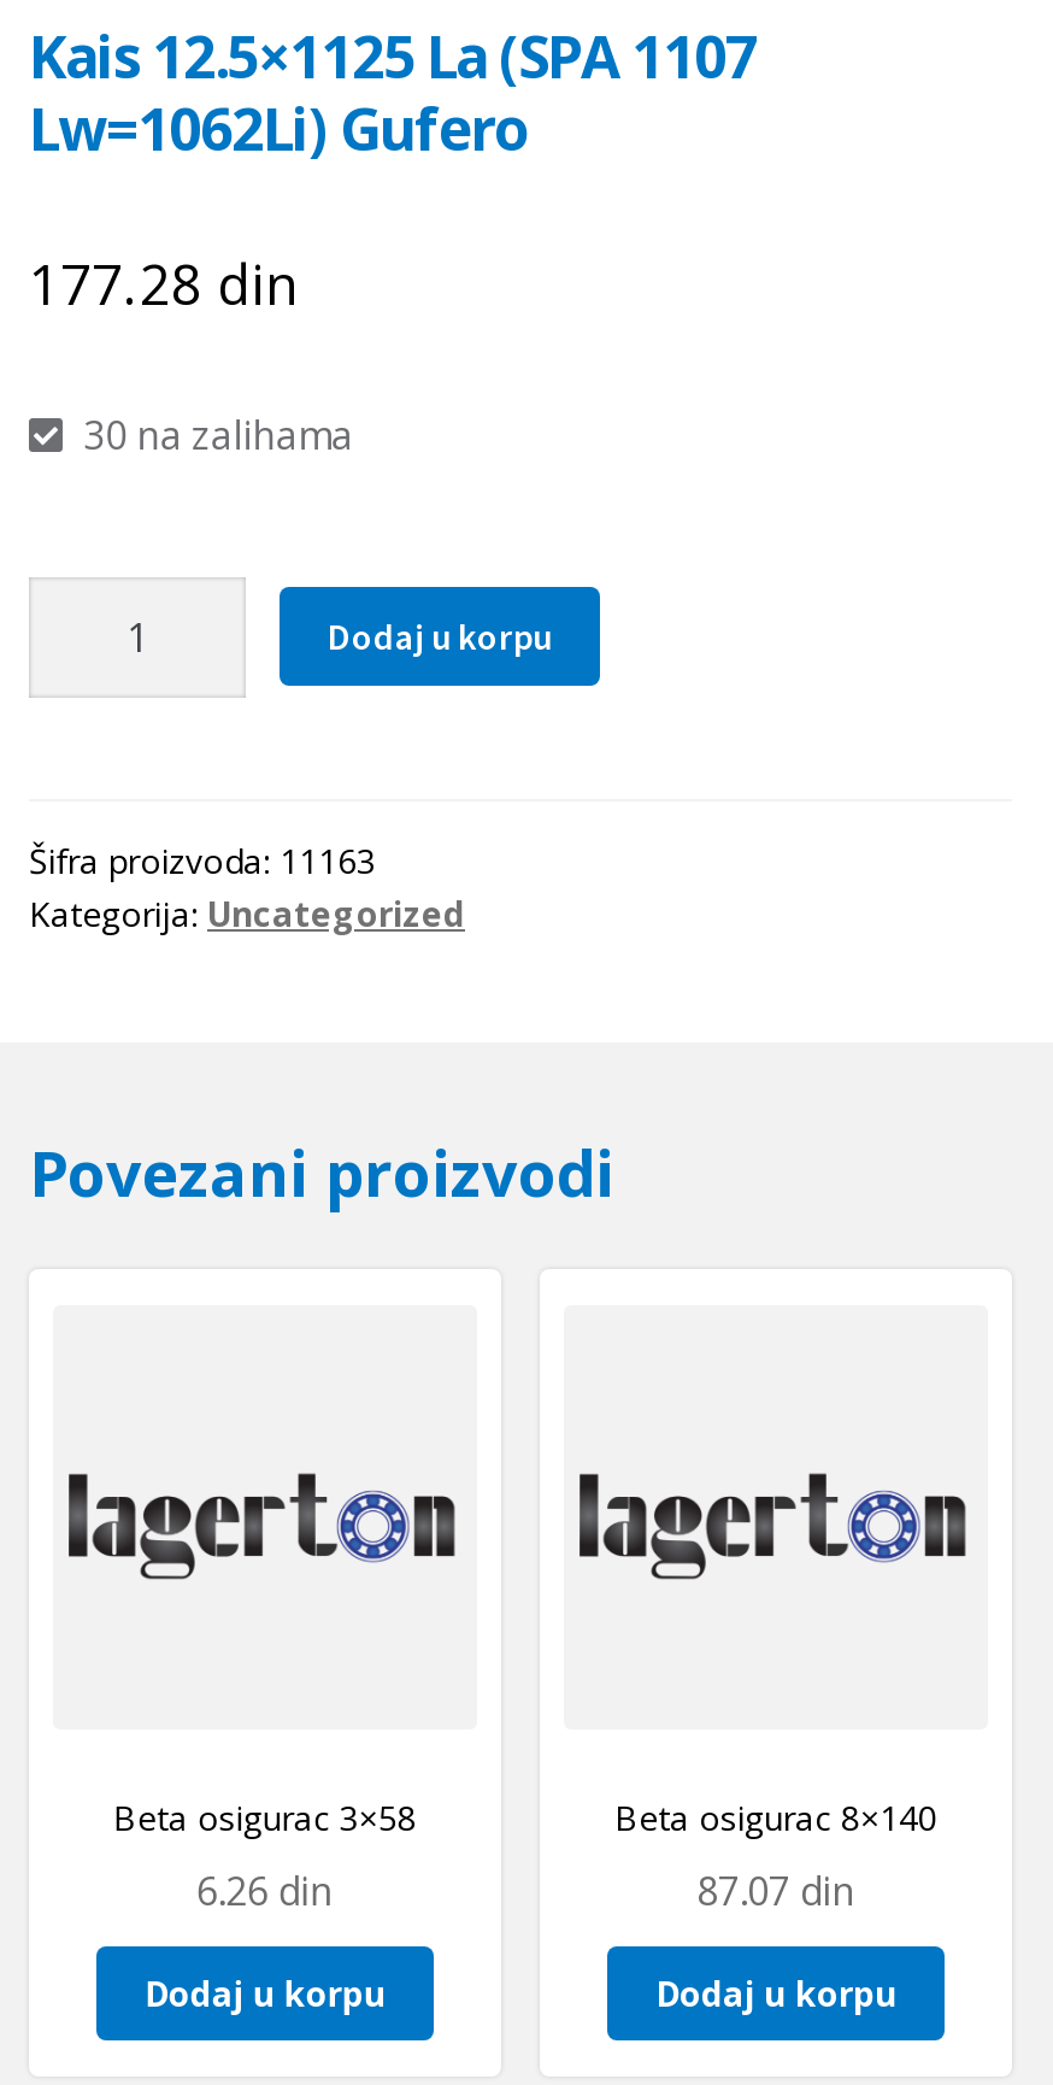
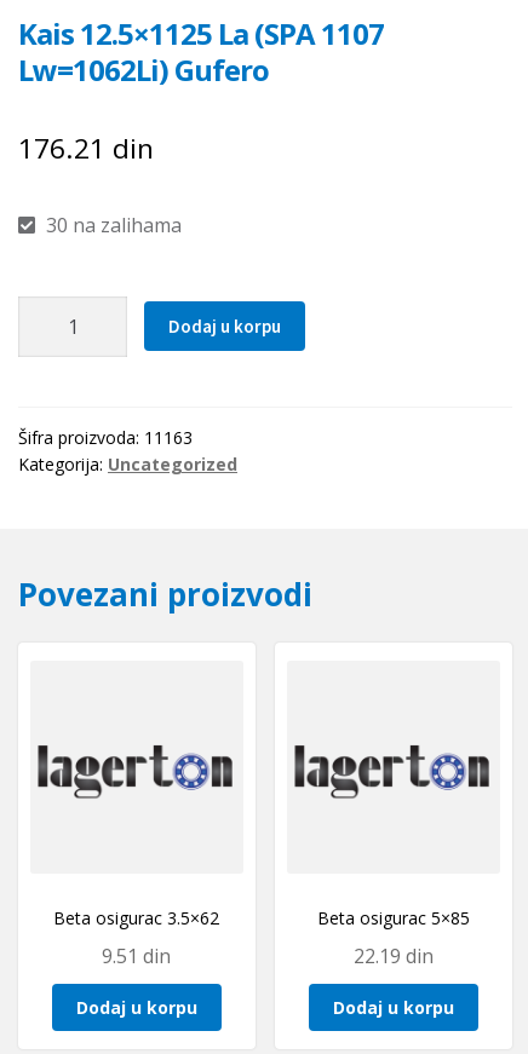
- 177.28 din
+ 176.21 din

- Beta osigurac 3×58
+ Beta osigurac 3.5×62

- Beta osigurac 8×140
+ Beta osigurac 5×85

- 6.26 din
+ 9.51 din

- 87.07 din
+ 22.19 din
